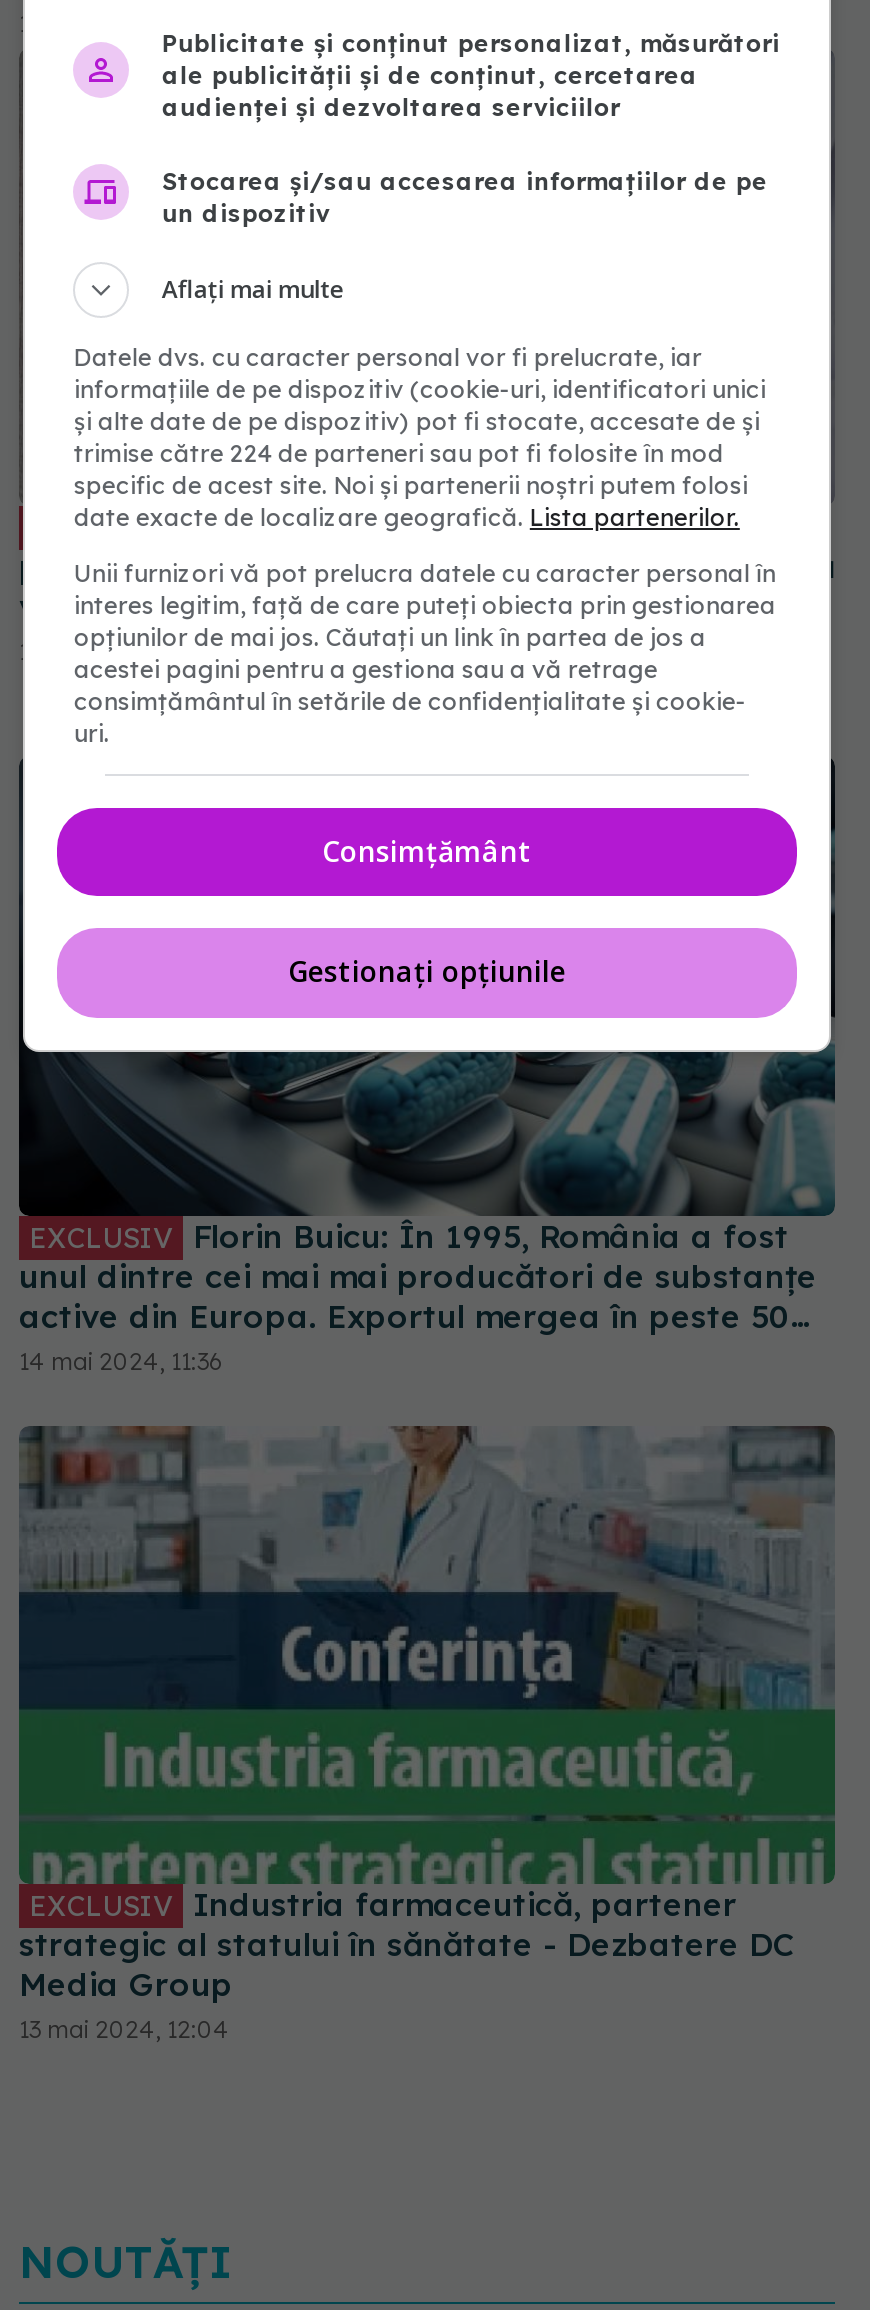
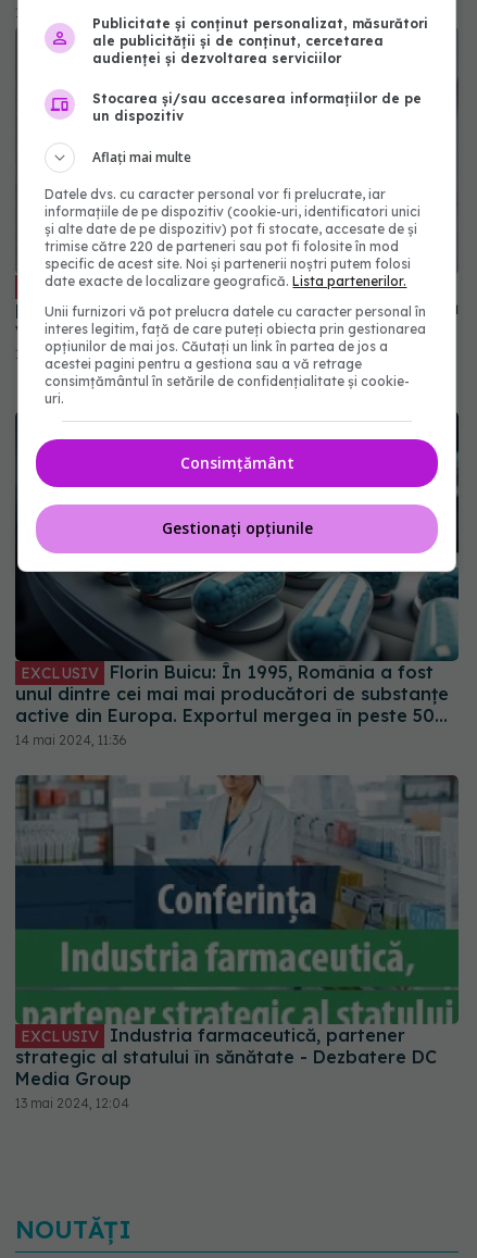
- trimise către 224 de parteneri sau pot fi folosite în mod
+ trimise către 220 de parteneri sau pot fi folosite în mod
